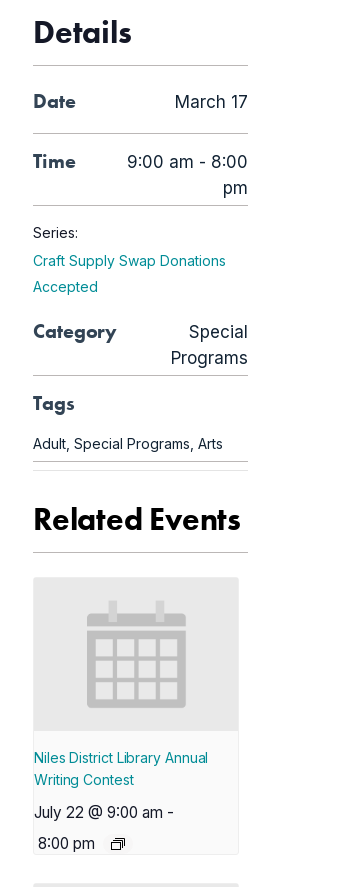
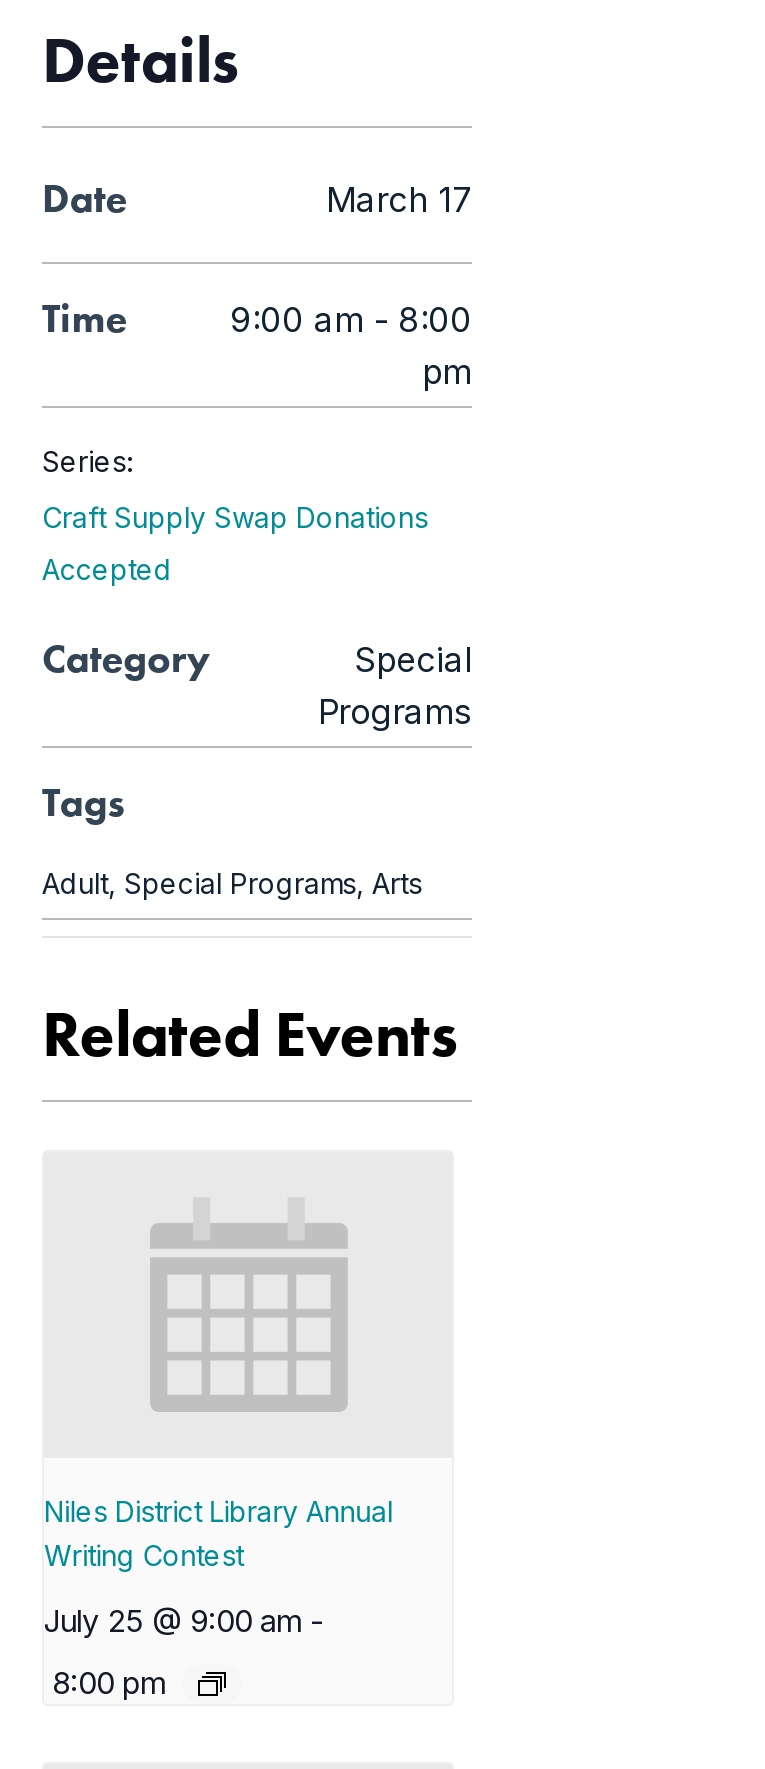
- July 22 @ 9:00 am -
+ July 25 @ 9:00 am -
